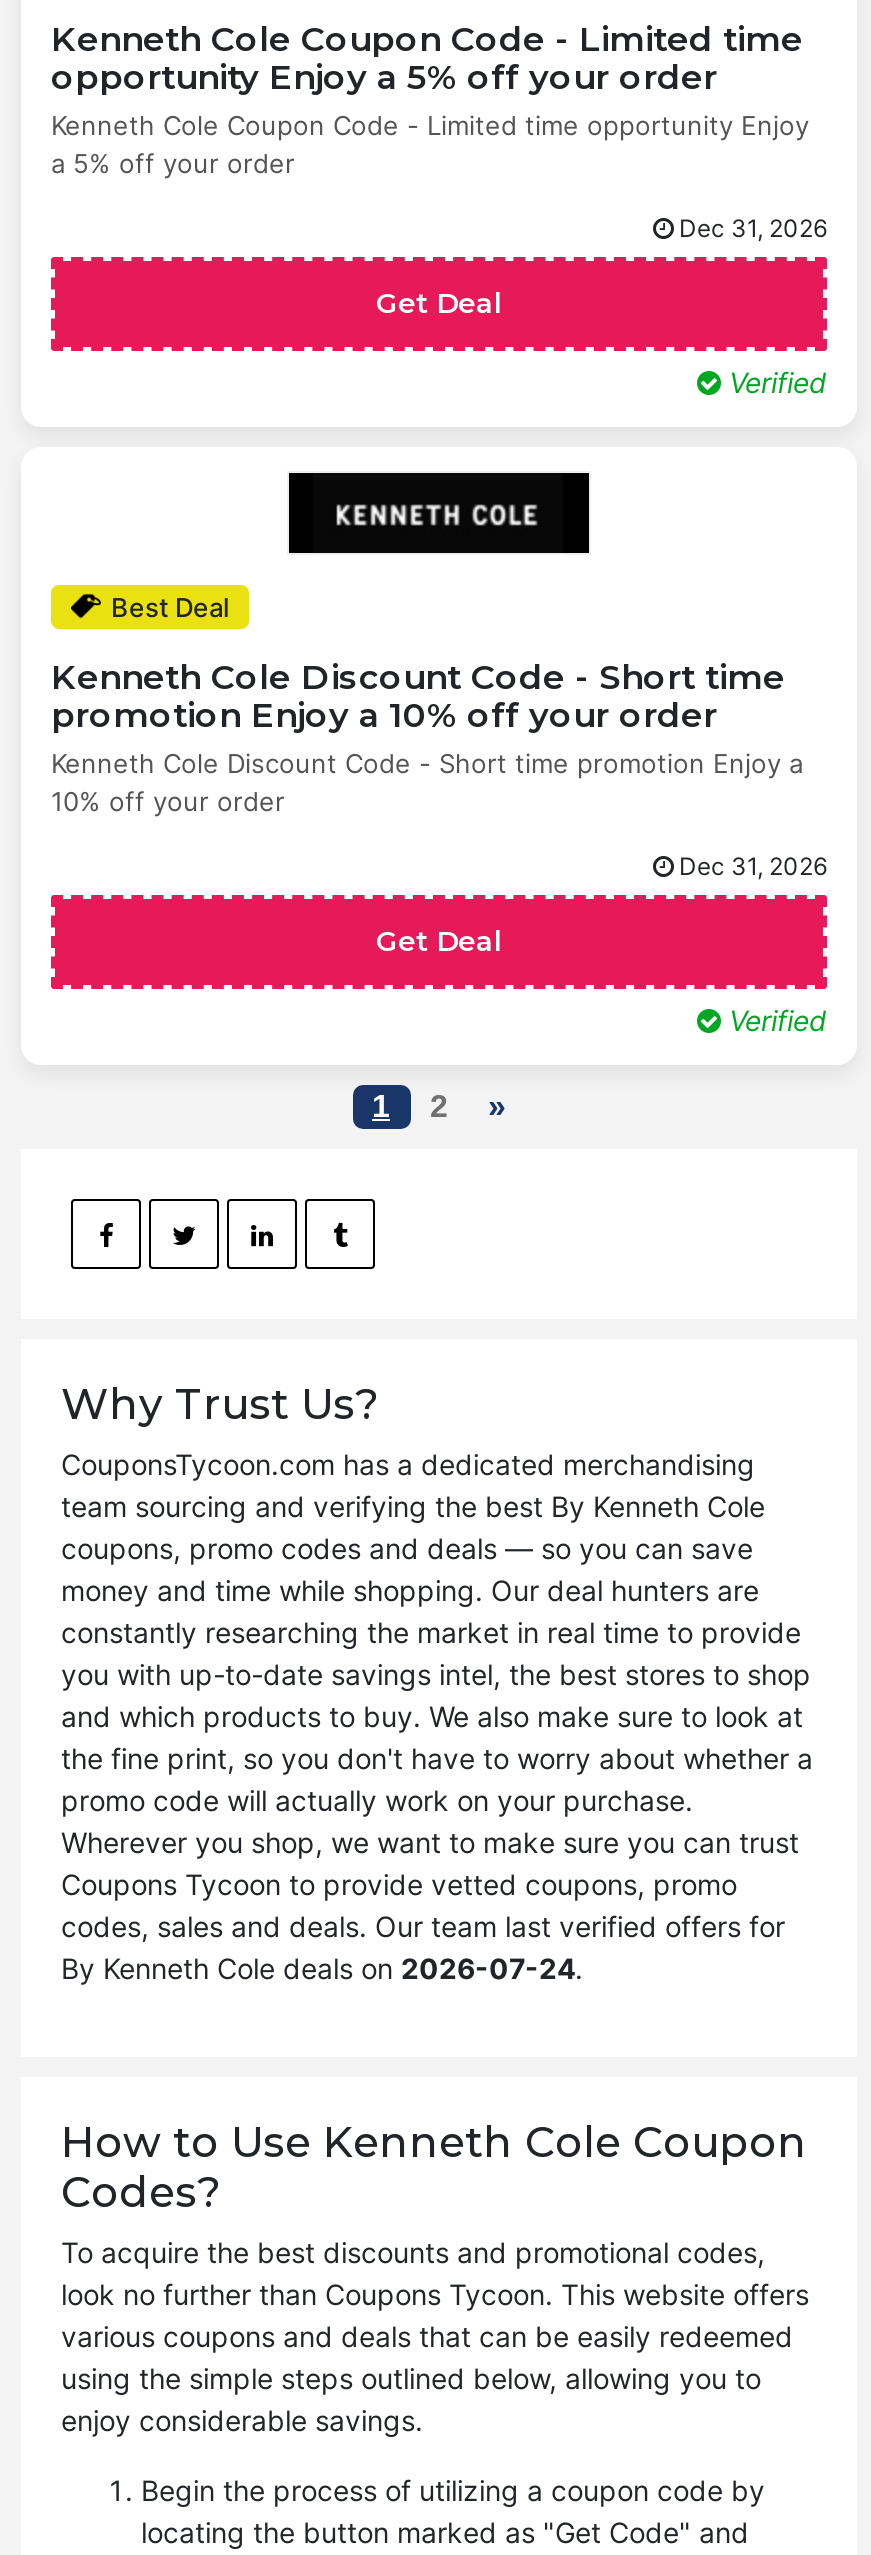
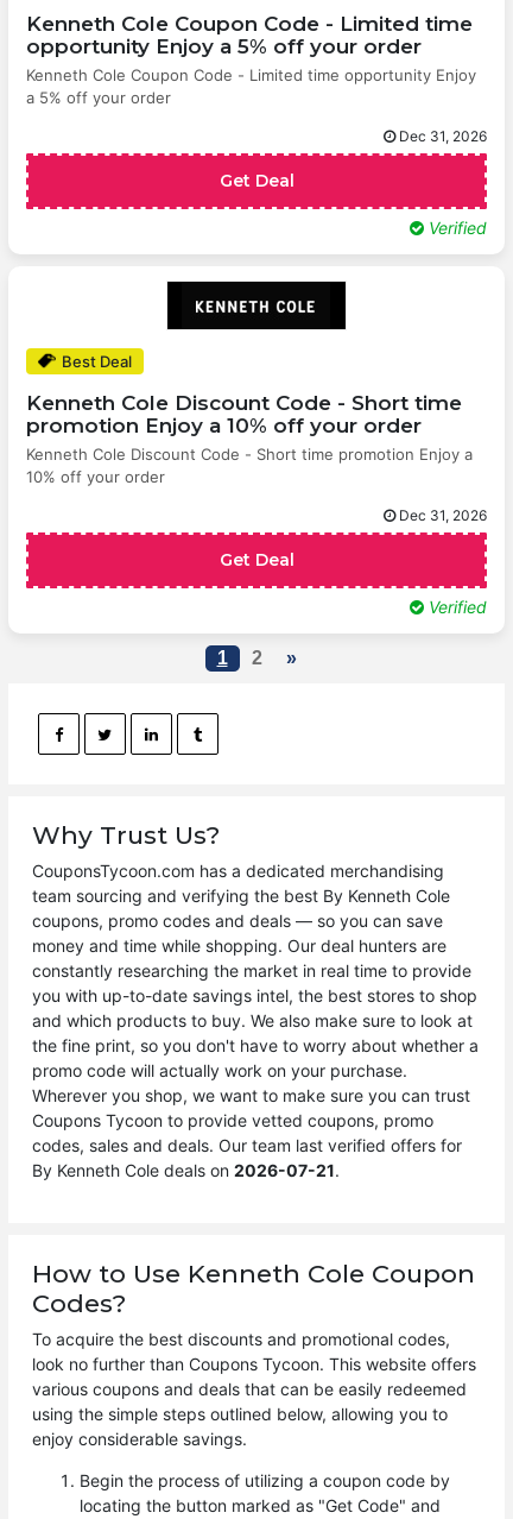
- By Kenneth Cole deals on 2026-07-24.
+ By Kenneth Cole deals on 2026-07-21.
